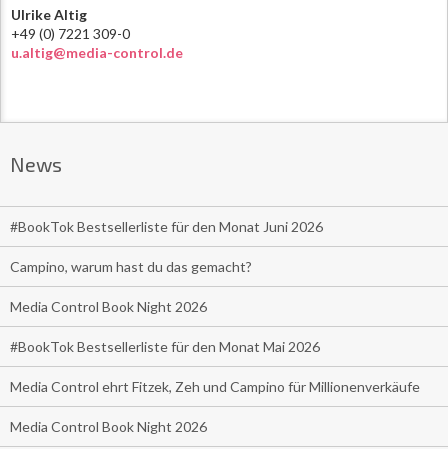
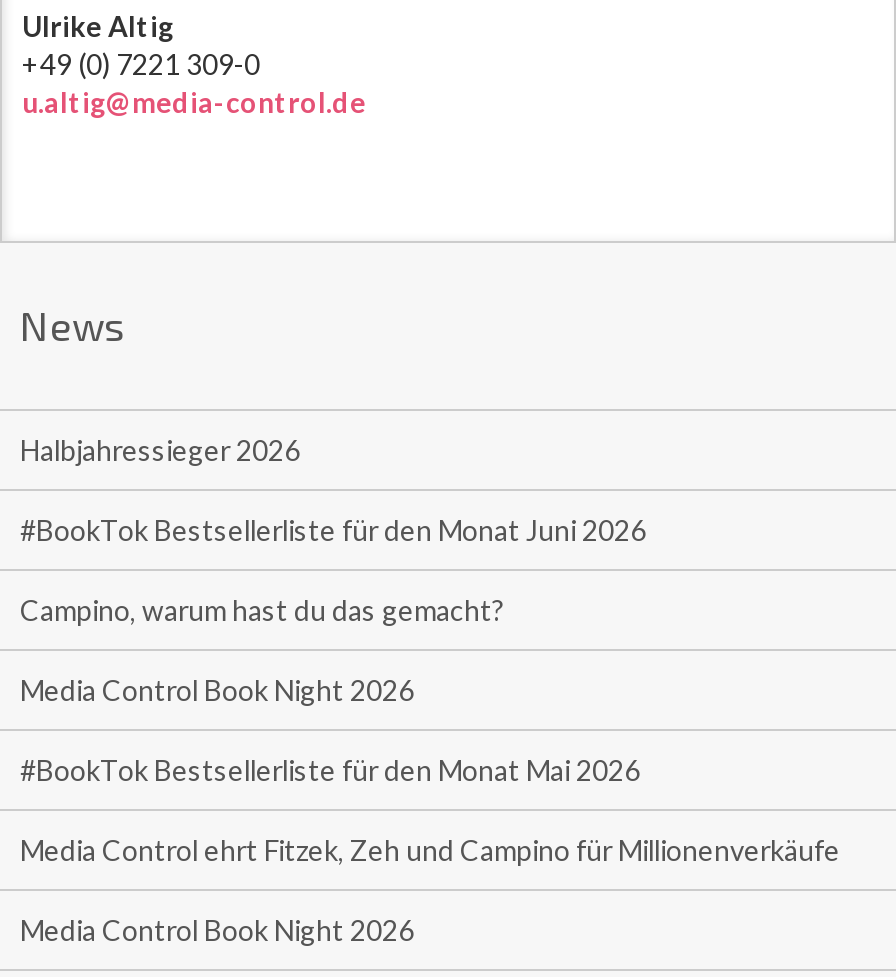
+ Halbjahressieger 2026
